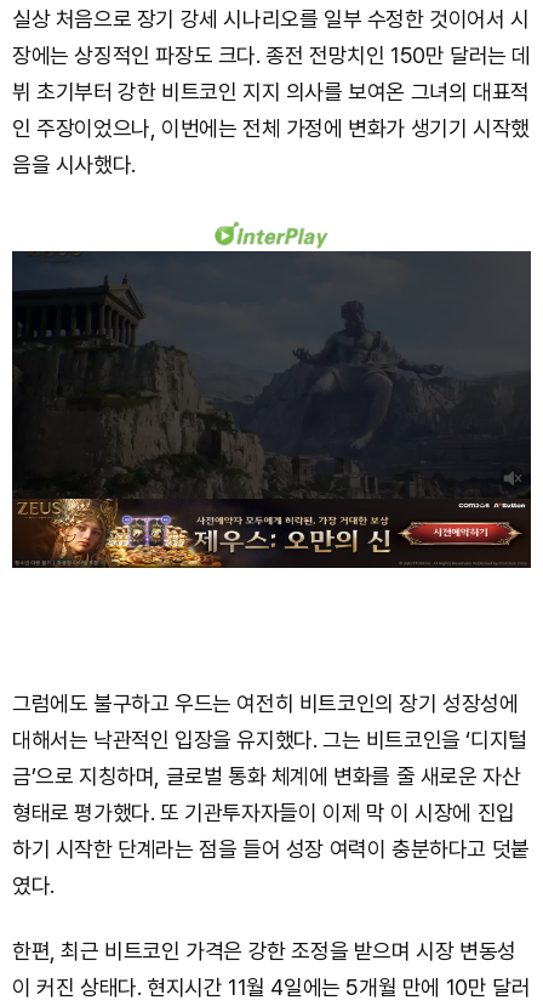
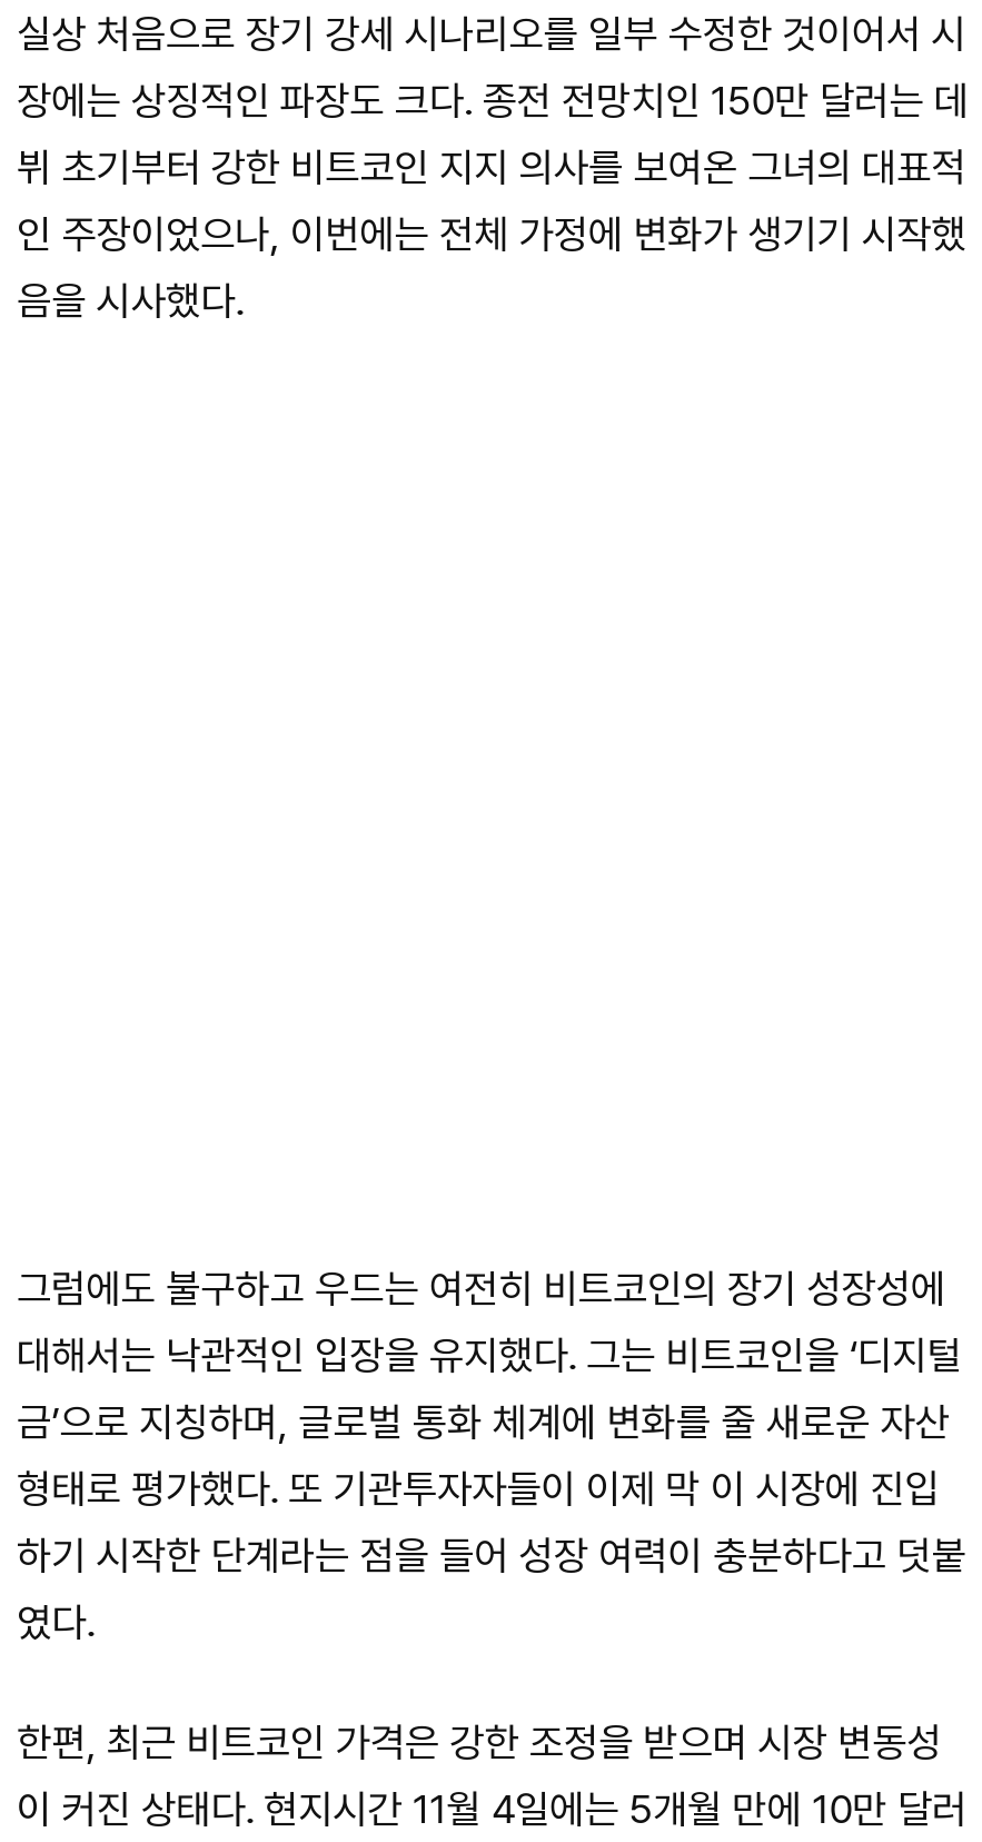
- [image]
